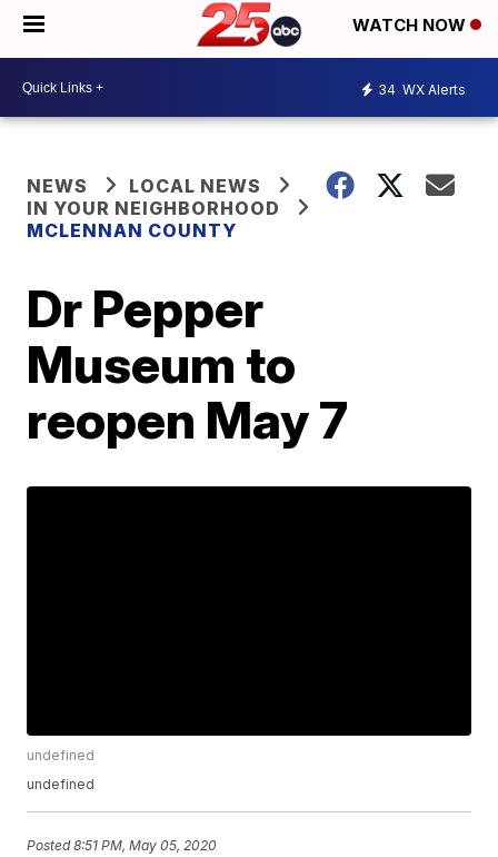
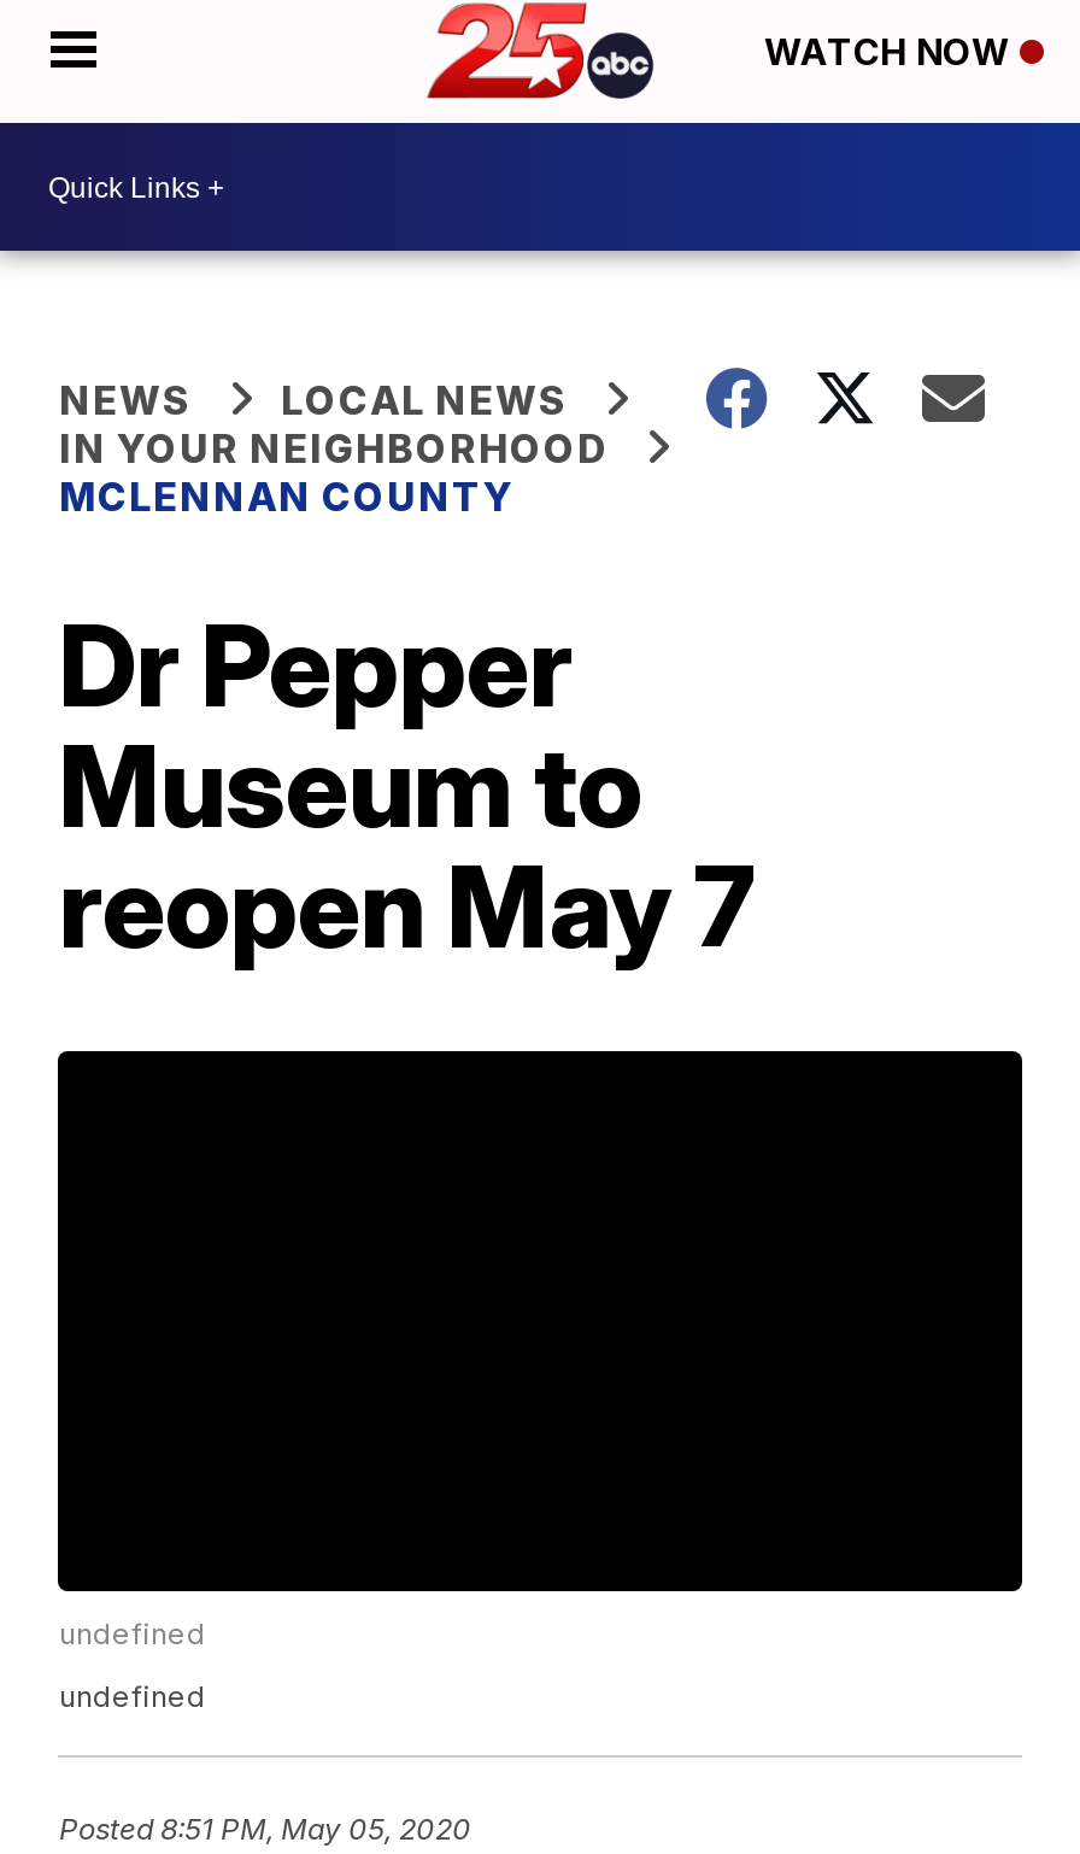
- 34 WX Alerts
